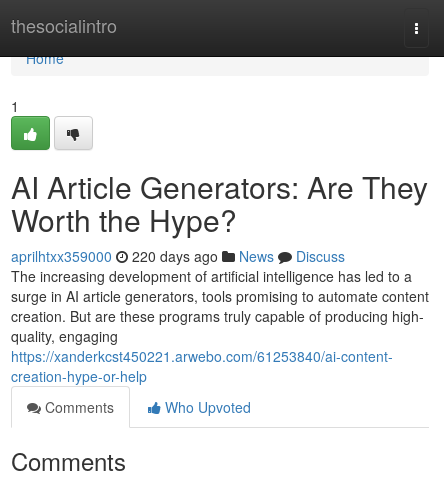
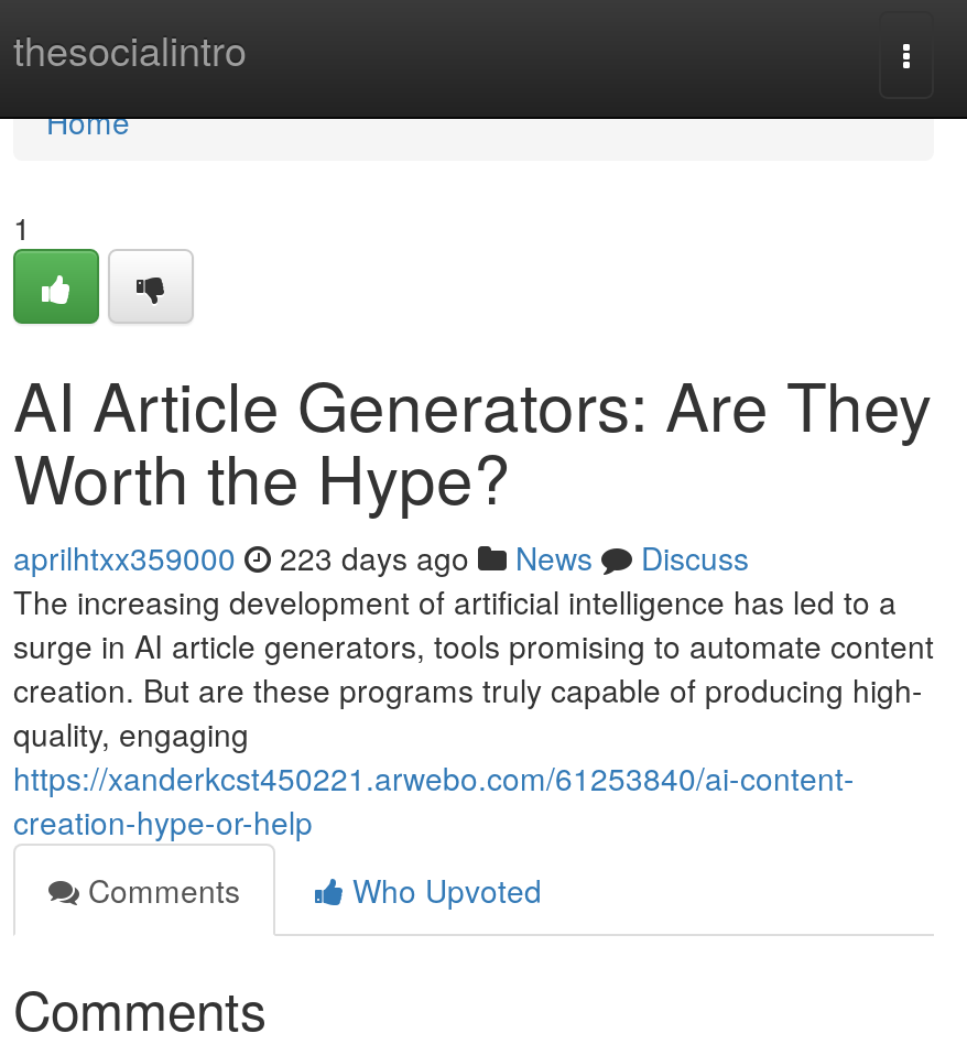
- aprilhtxx359000 220 days ago News Discuss
+ aprilhtxx359000 223 days ago News Discuss
